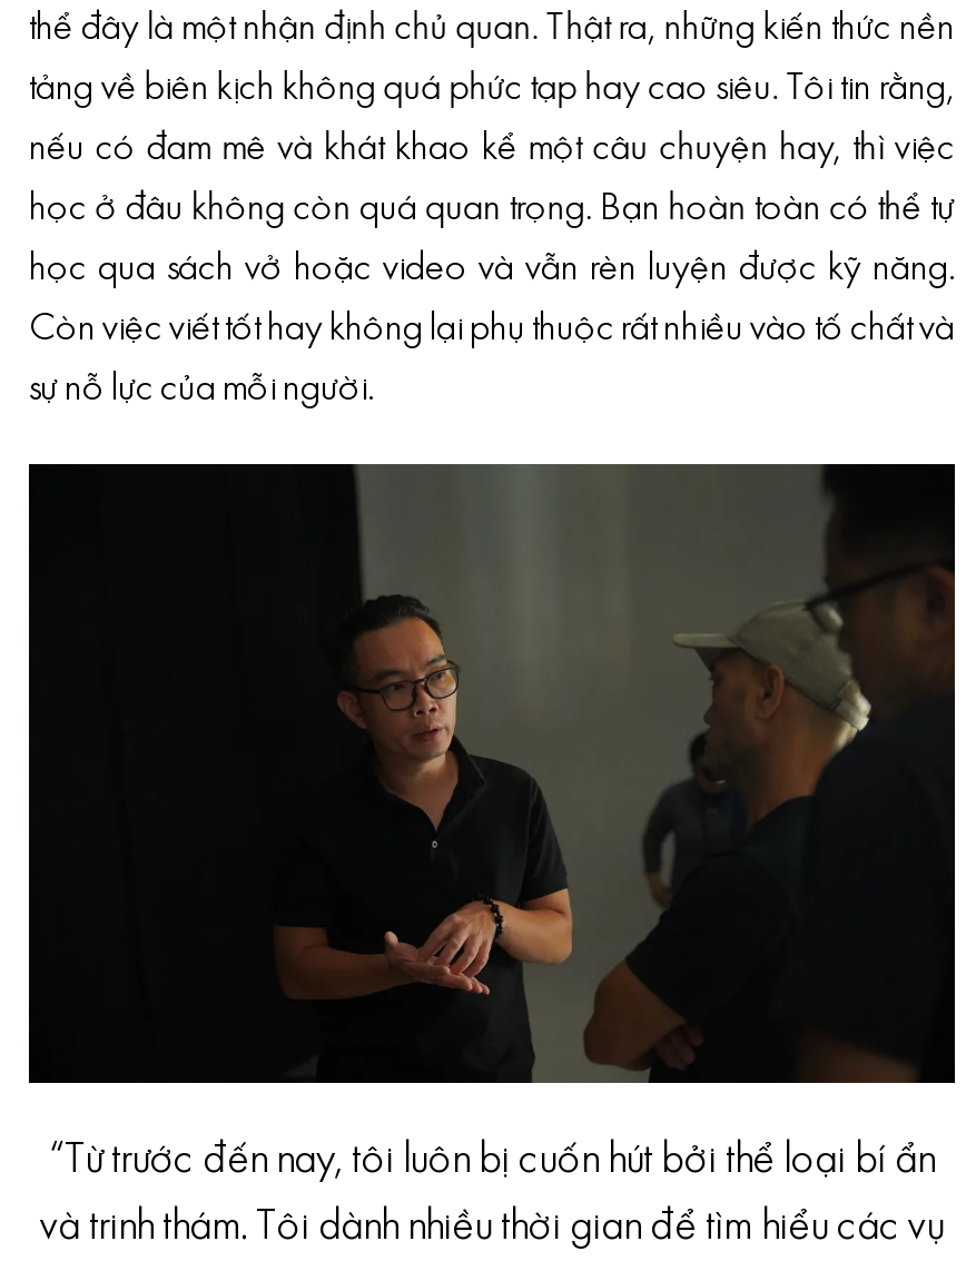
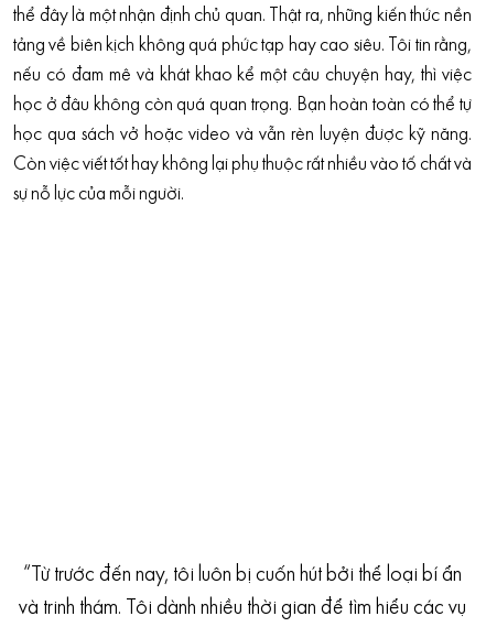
- [image]
